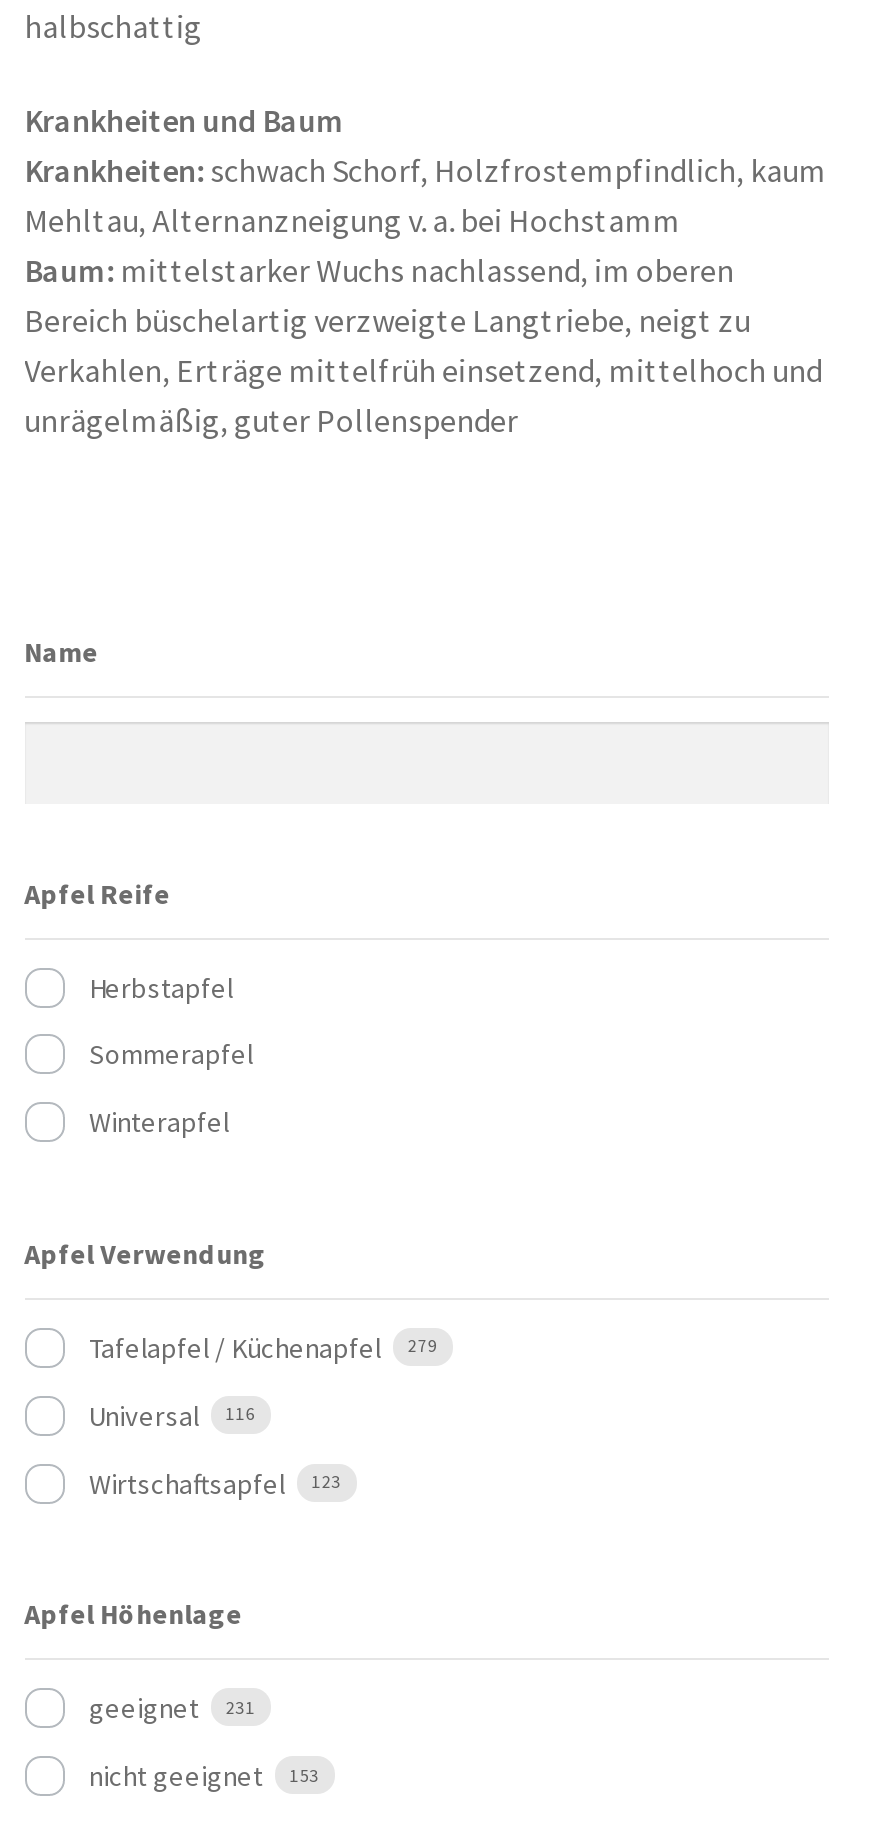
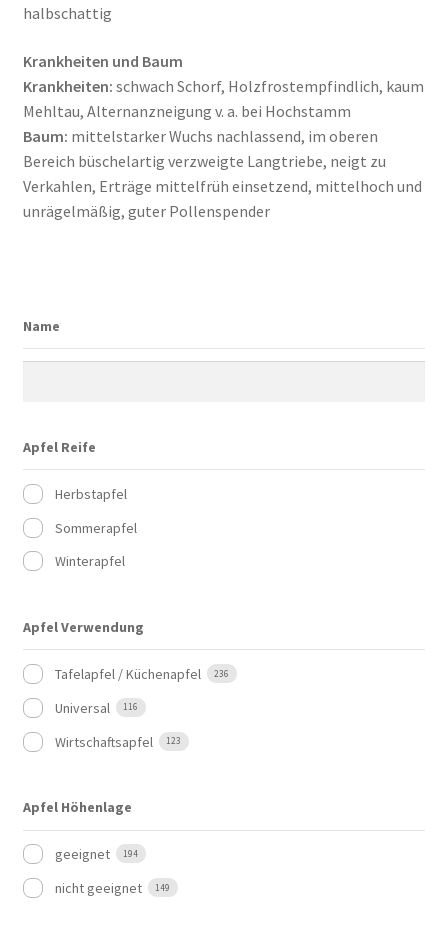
- Tafelapfel / Küchenapfel 279
+ Tafelapfel / Küchenapfel 236

- geeignet 231
+ geeignet 194

- nicht geeignet 153
+ nicht geeignet 149
